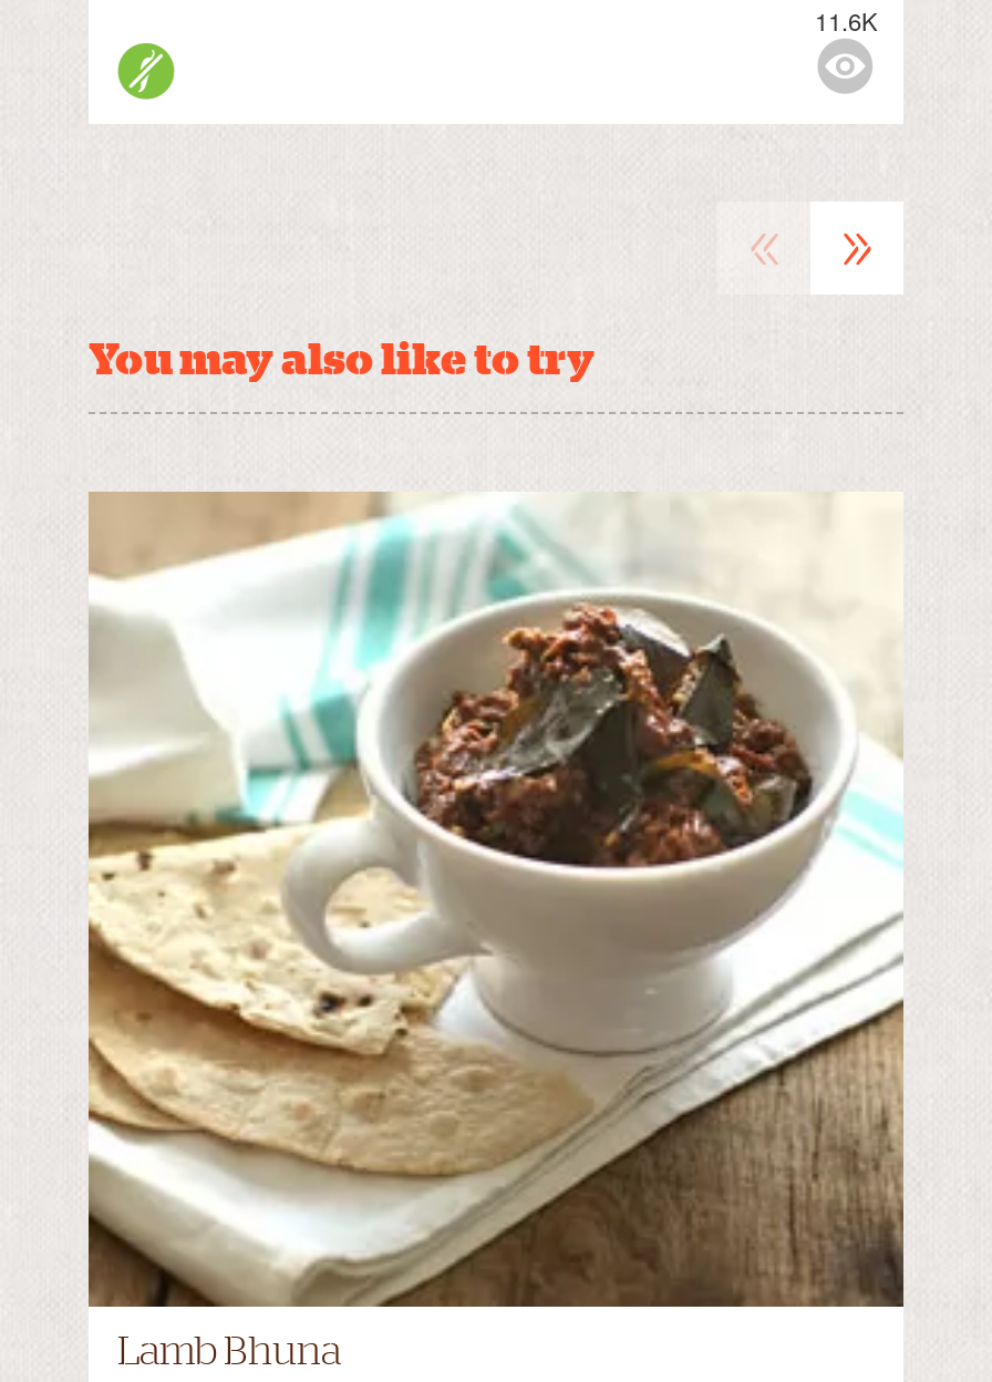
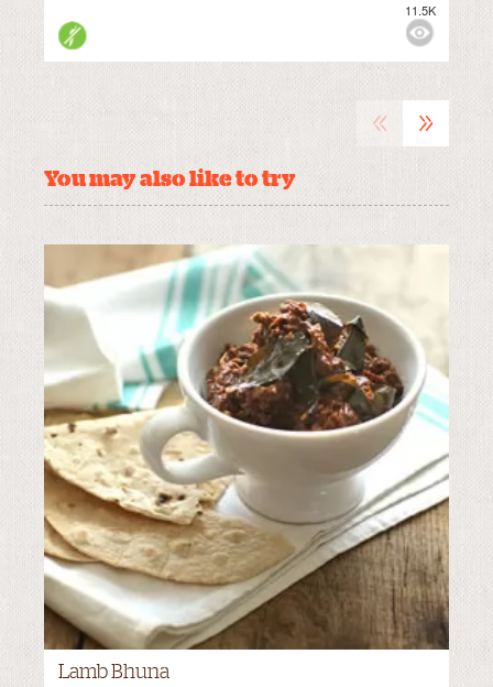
- 11.6K
+ 11.5K
